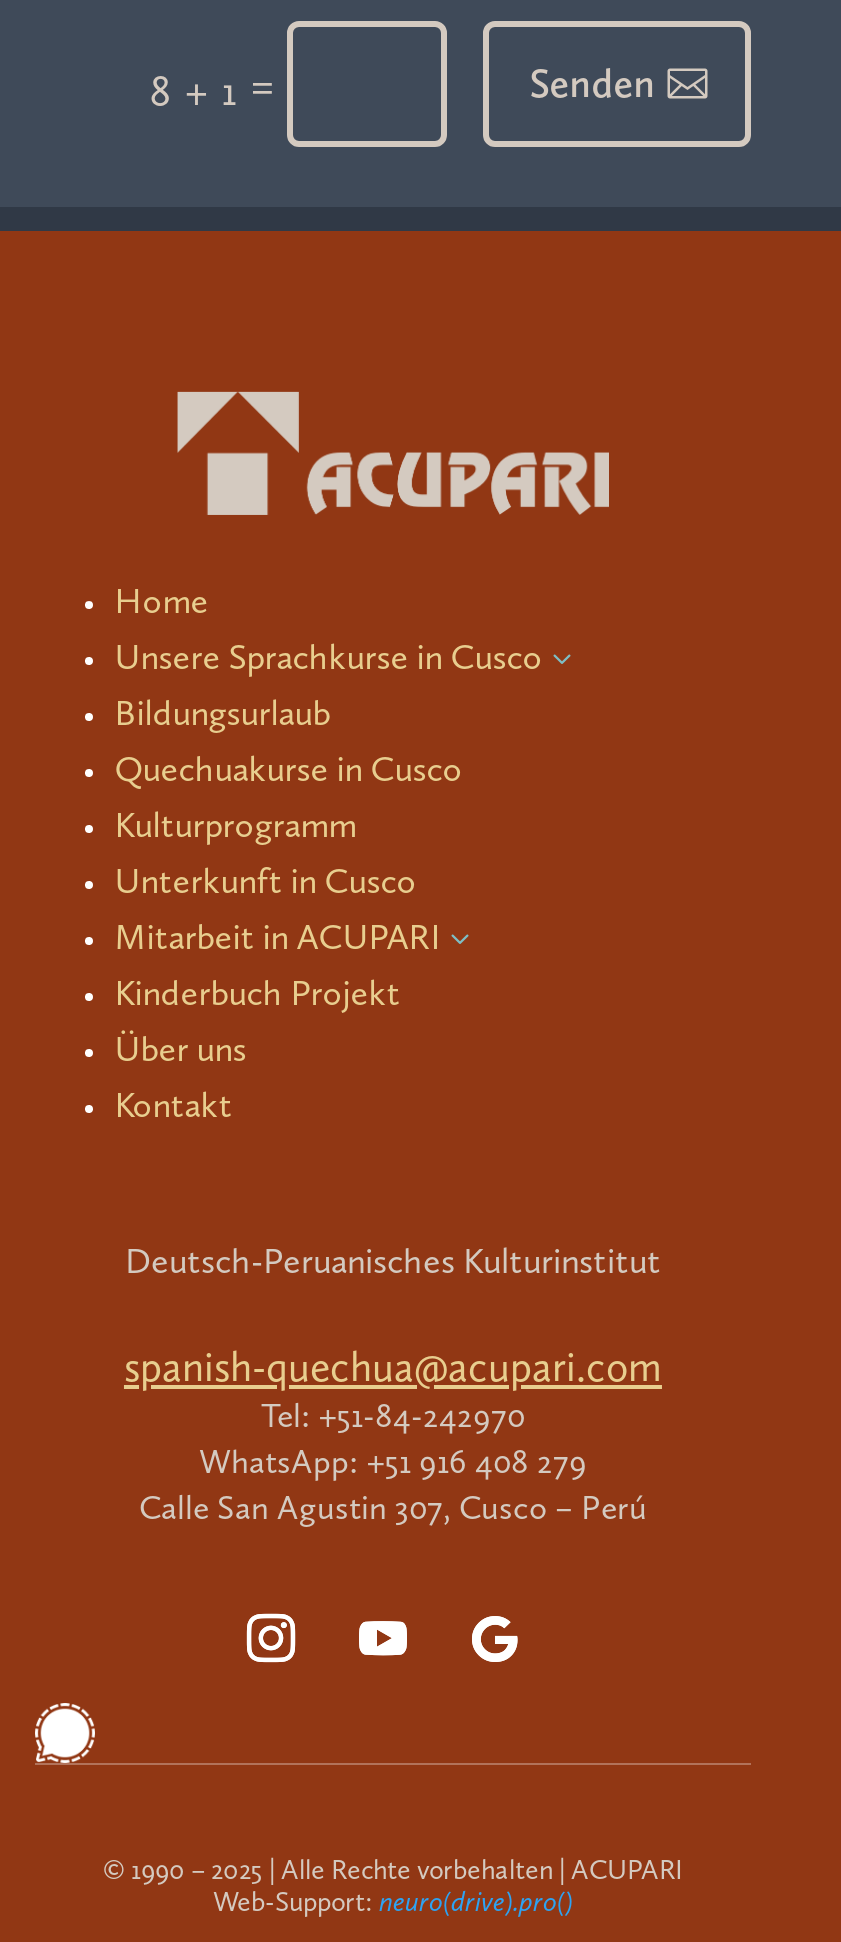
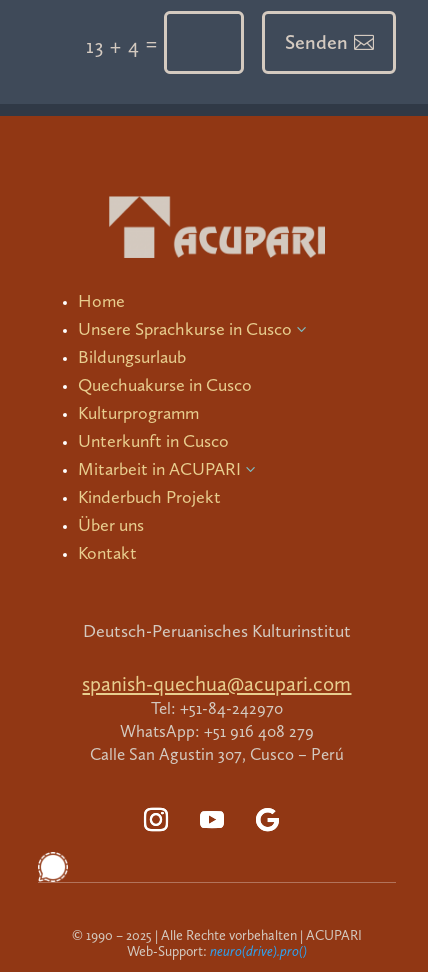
- 8 + 1 =
+ 13 + 4 =
